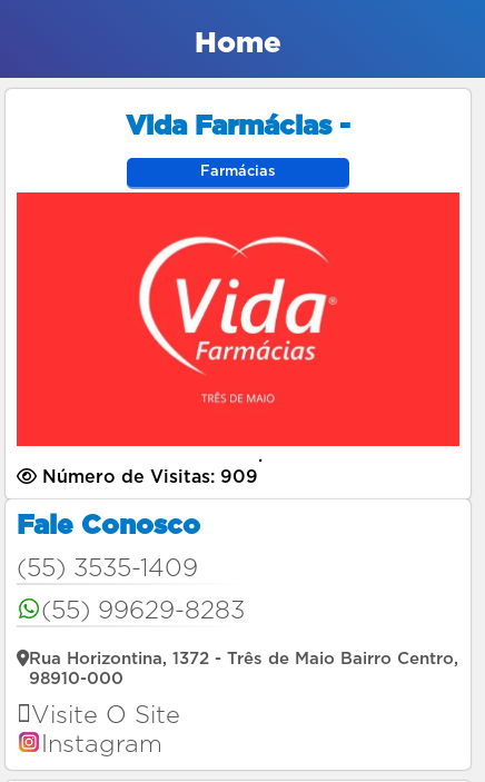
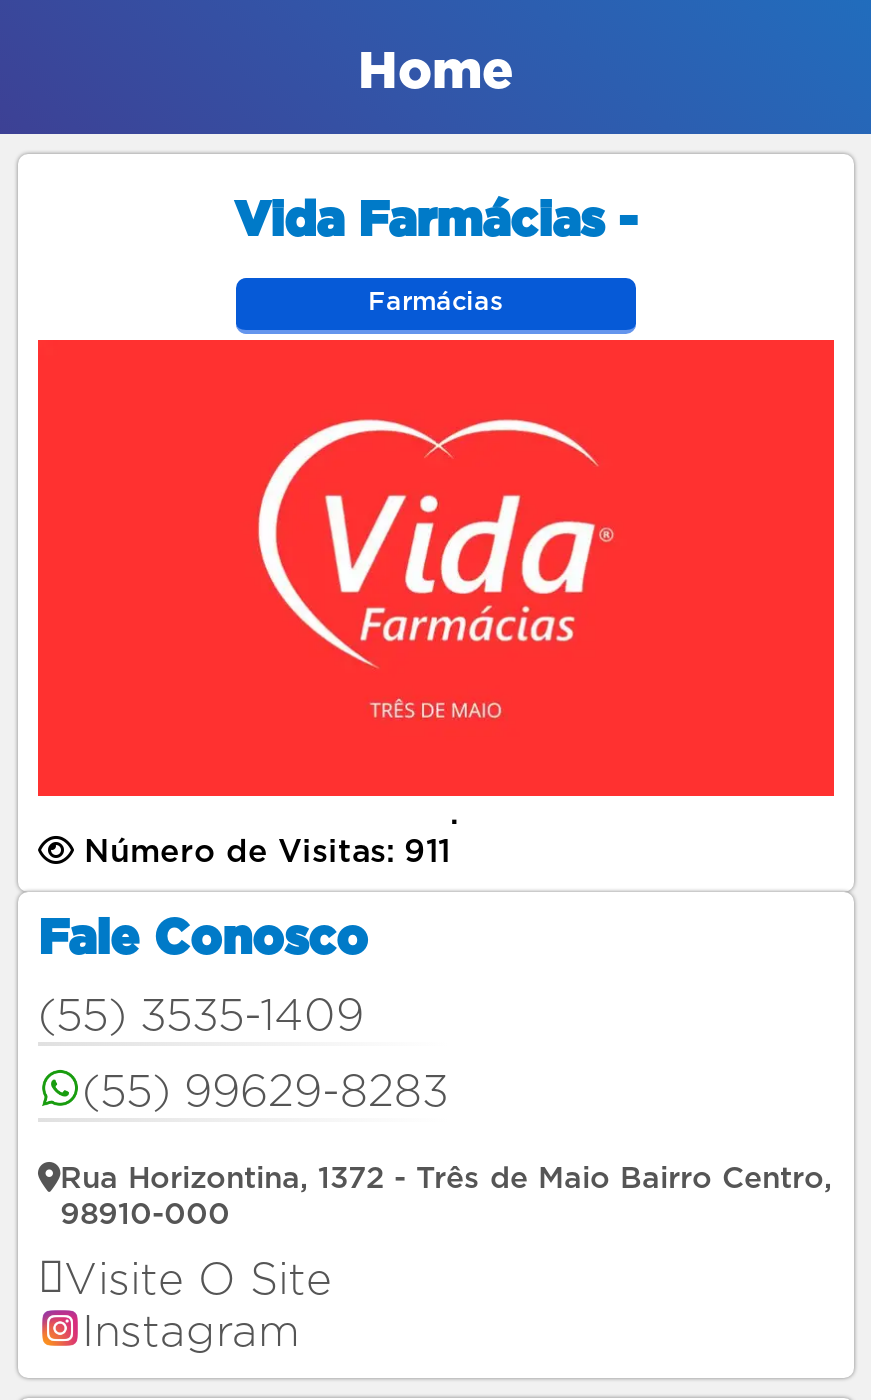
- Número de Visitas: 909
+ Número de Visitas: 911
